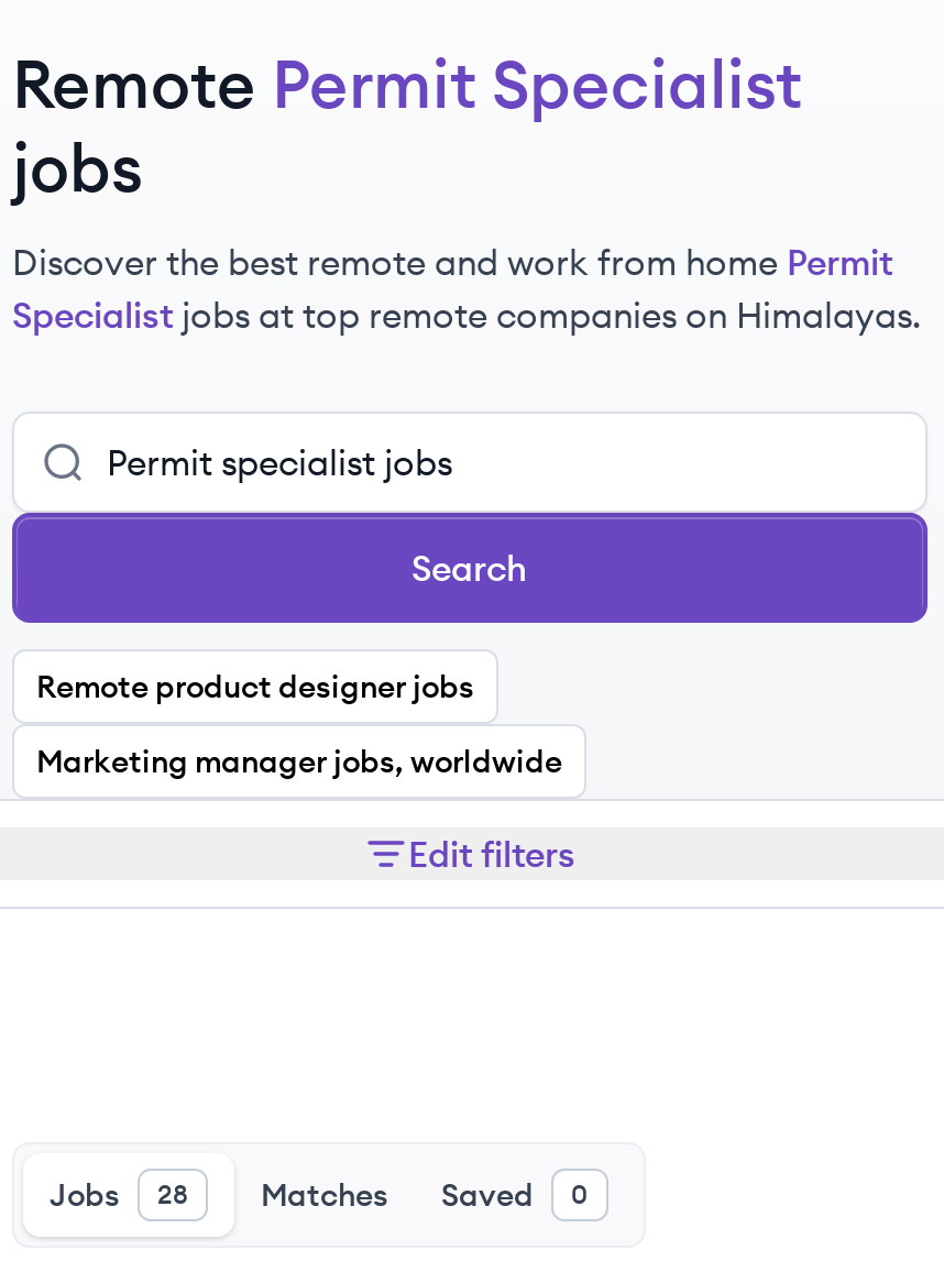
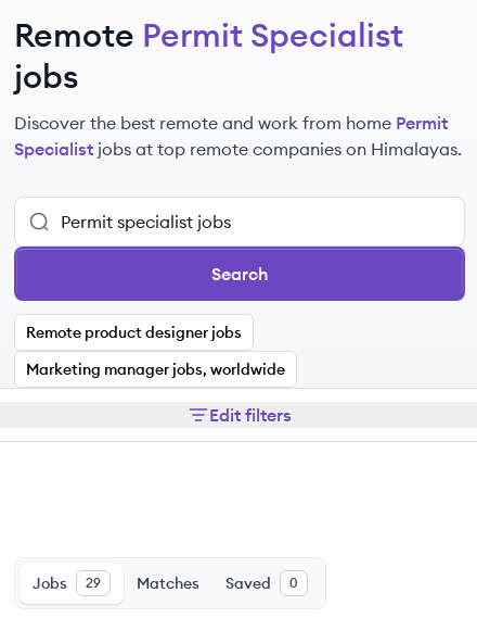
- Jobs 28
+ Jobs 29
